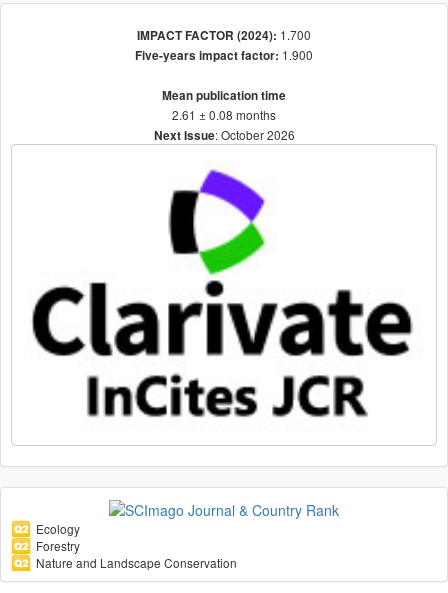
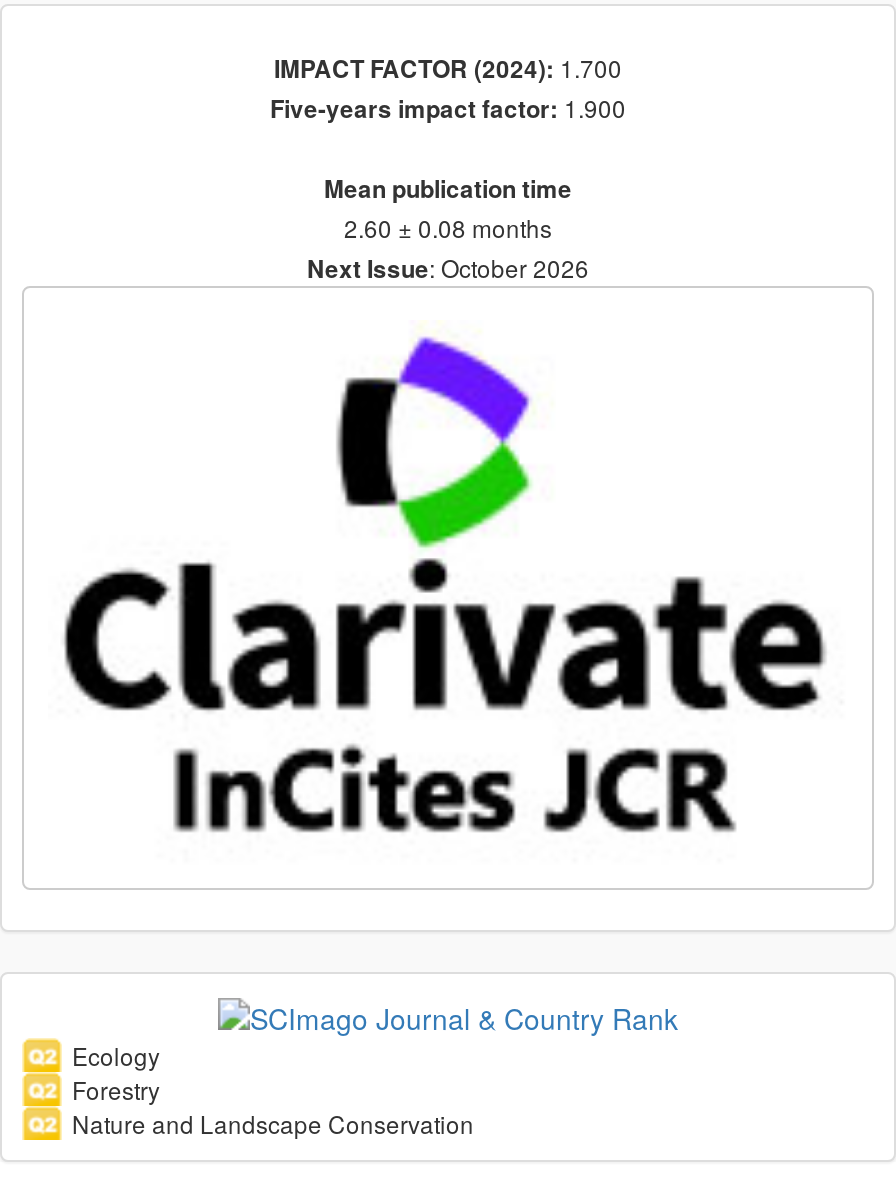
- 2.61 ± 0.08 months
+ 2.60 ± 0.08 months
